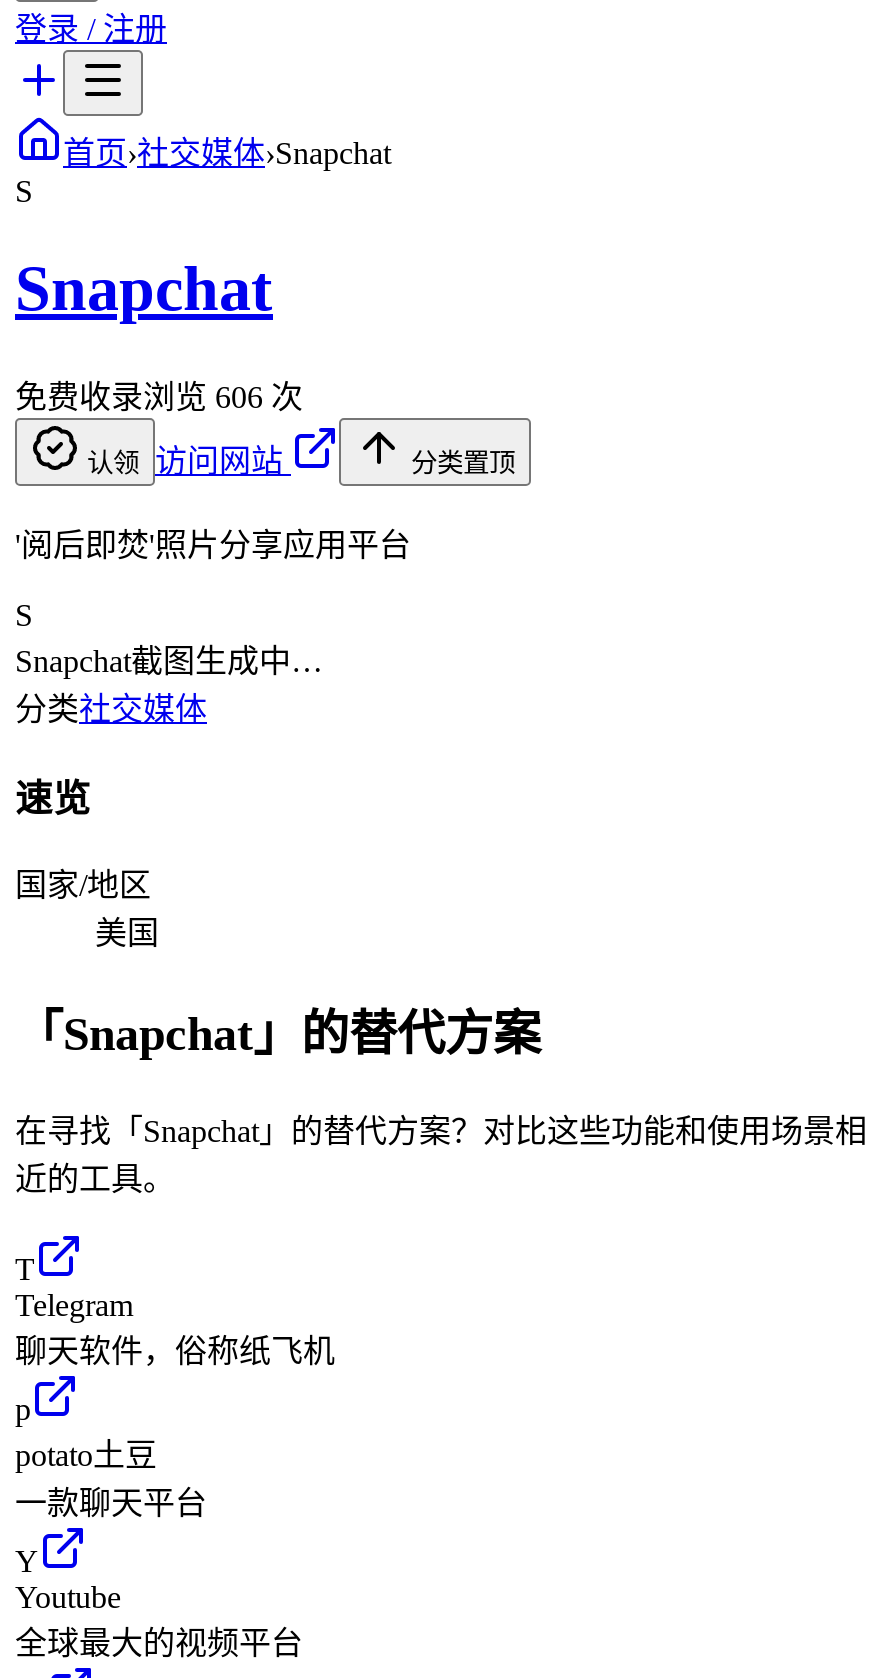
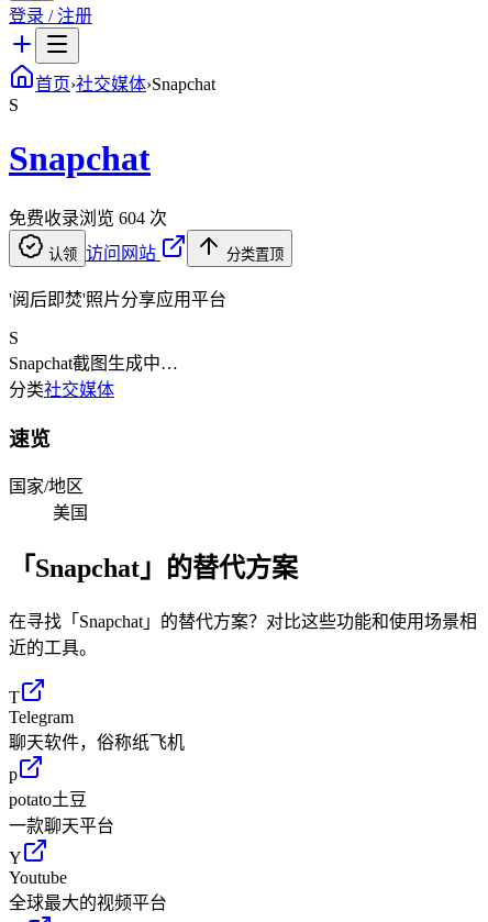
- 免费收录浏览606次
+ 免费收录浏览604次
